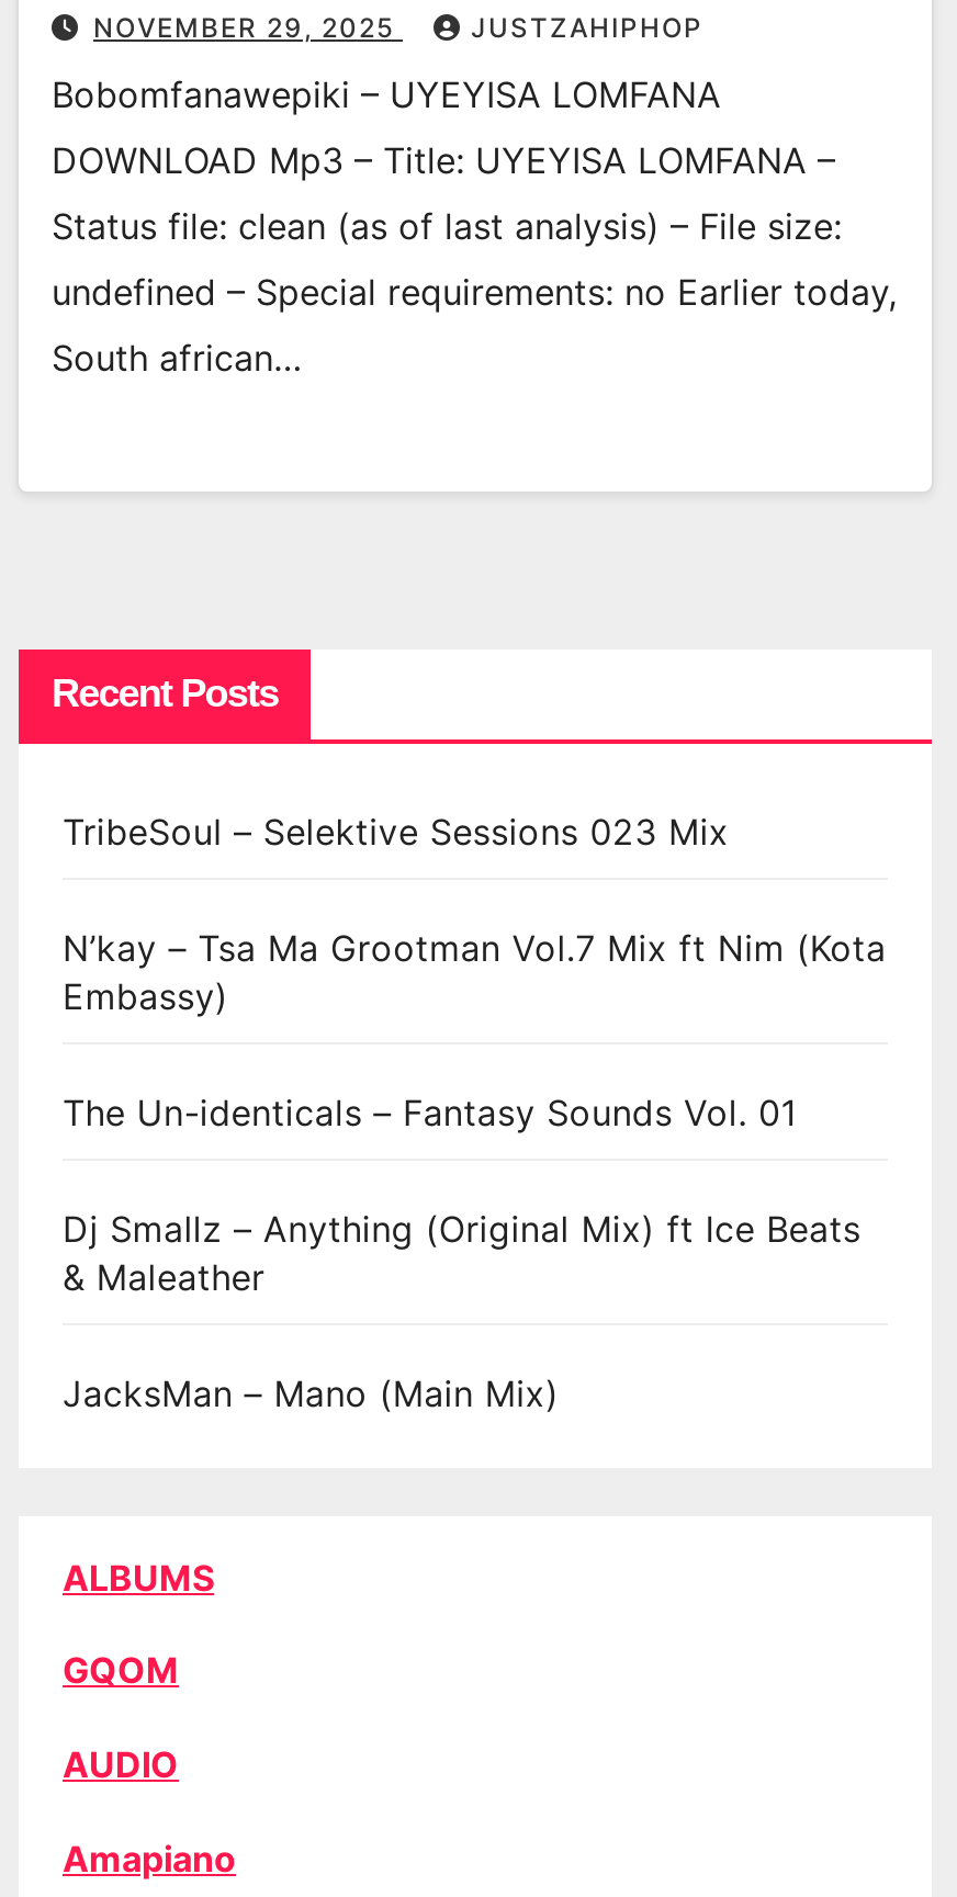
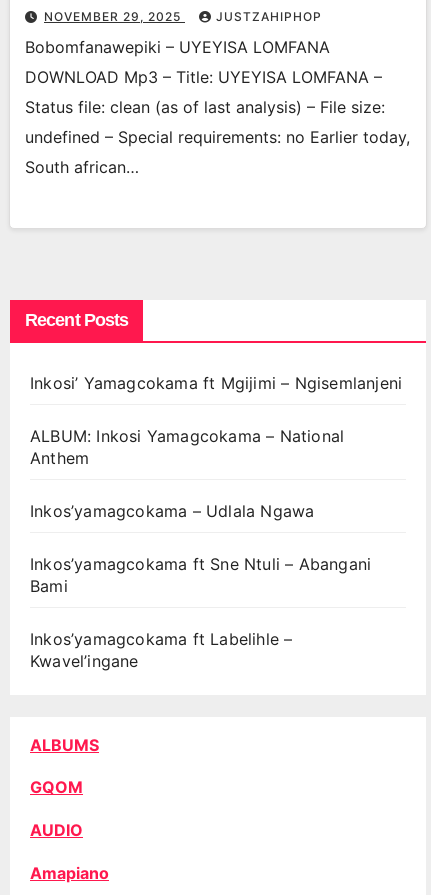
- TribeSoul – Selektive Sessions 023 Mix
+ Inkosi’ Yamagcokama ft Mgijimi – Ngisemlanjeni

- N’kay – Tsa Ma Grootman Vol.7 Mix ft Nim (Kota
- Embassy)
+ ALBUM: Inkosi Yamagcokama – National
+ Anthem

- The Un-identicals – Fantasy Sounds Vol. 01
+ Inkos’yamagcokama – Udlala Ngawa

- Dj Smallz – Anything (Original Mix) ft Ice Beats
- & Maleather
+ Inkos’yamagcokama ft Sne Ntuli – Abangani
+ Bami

- JacksMan – Mano (Main Mix)
+ Inkos’yamagcokama ft Labelihle –
+ Kwavel’ingane
